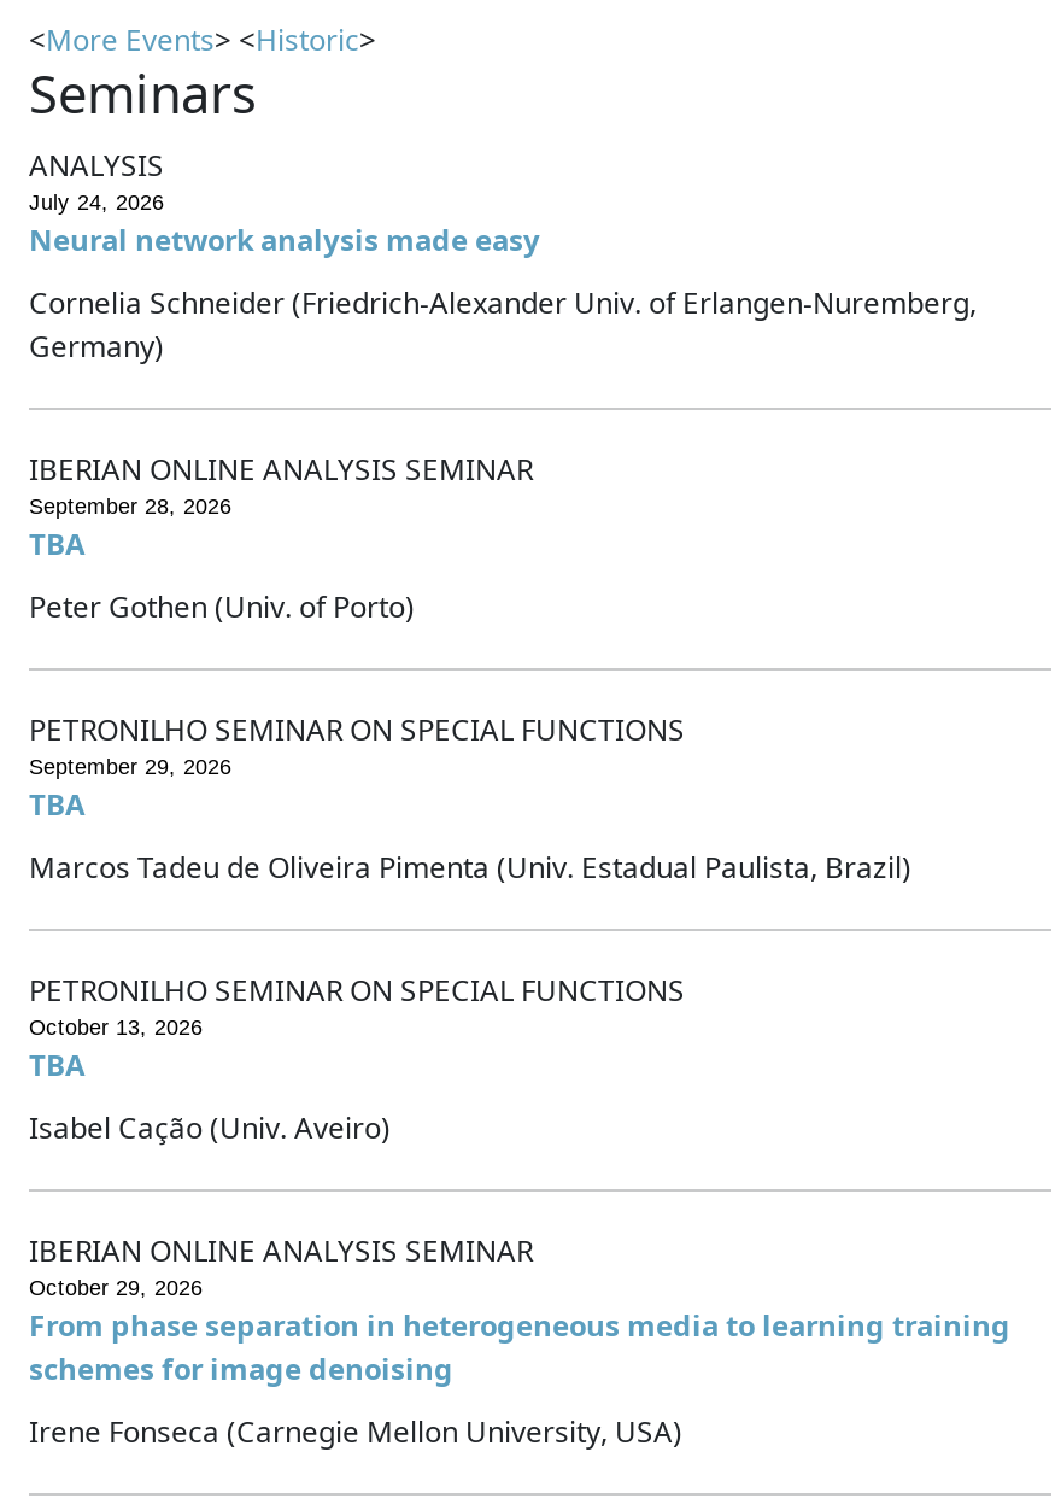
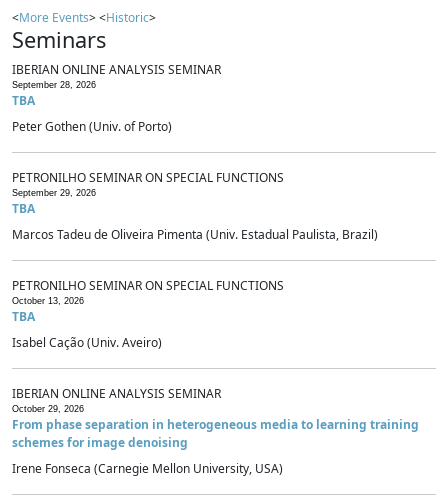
- ANALYSIS
- July 24, 2026
- Neural network analysis made easy
- Cornelia Schneider (Friedrich-Alexander Univ. of Erlangen-Nuremberg,
- Germany)
